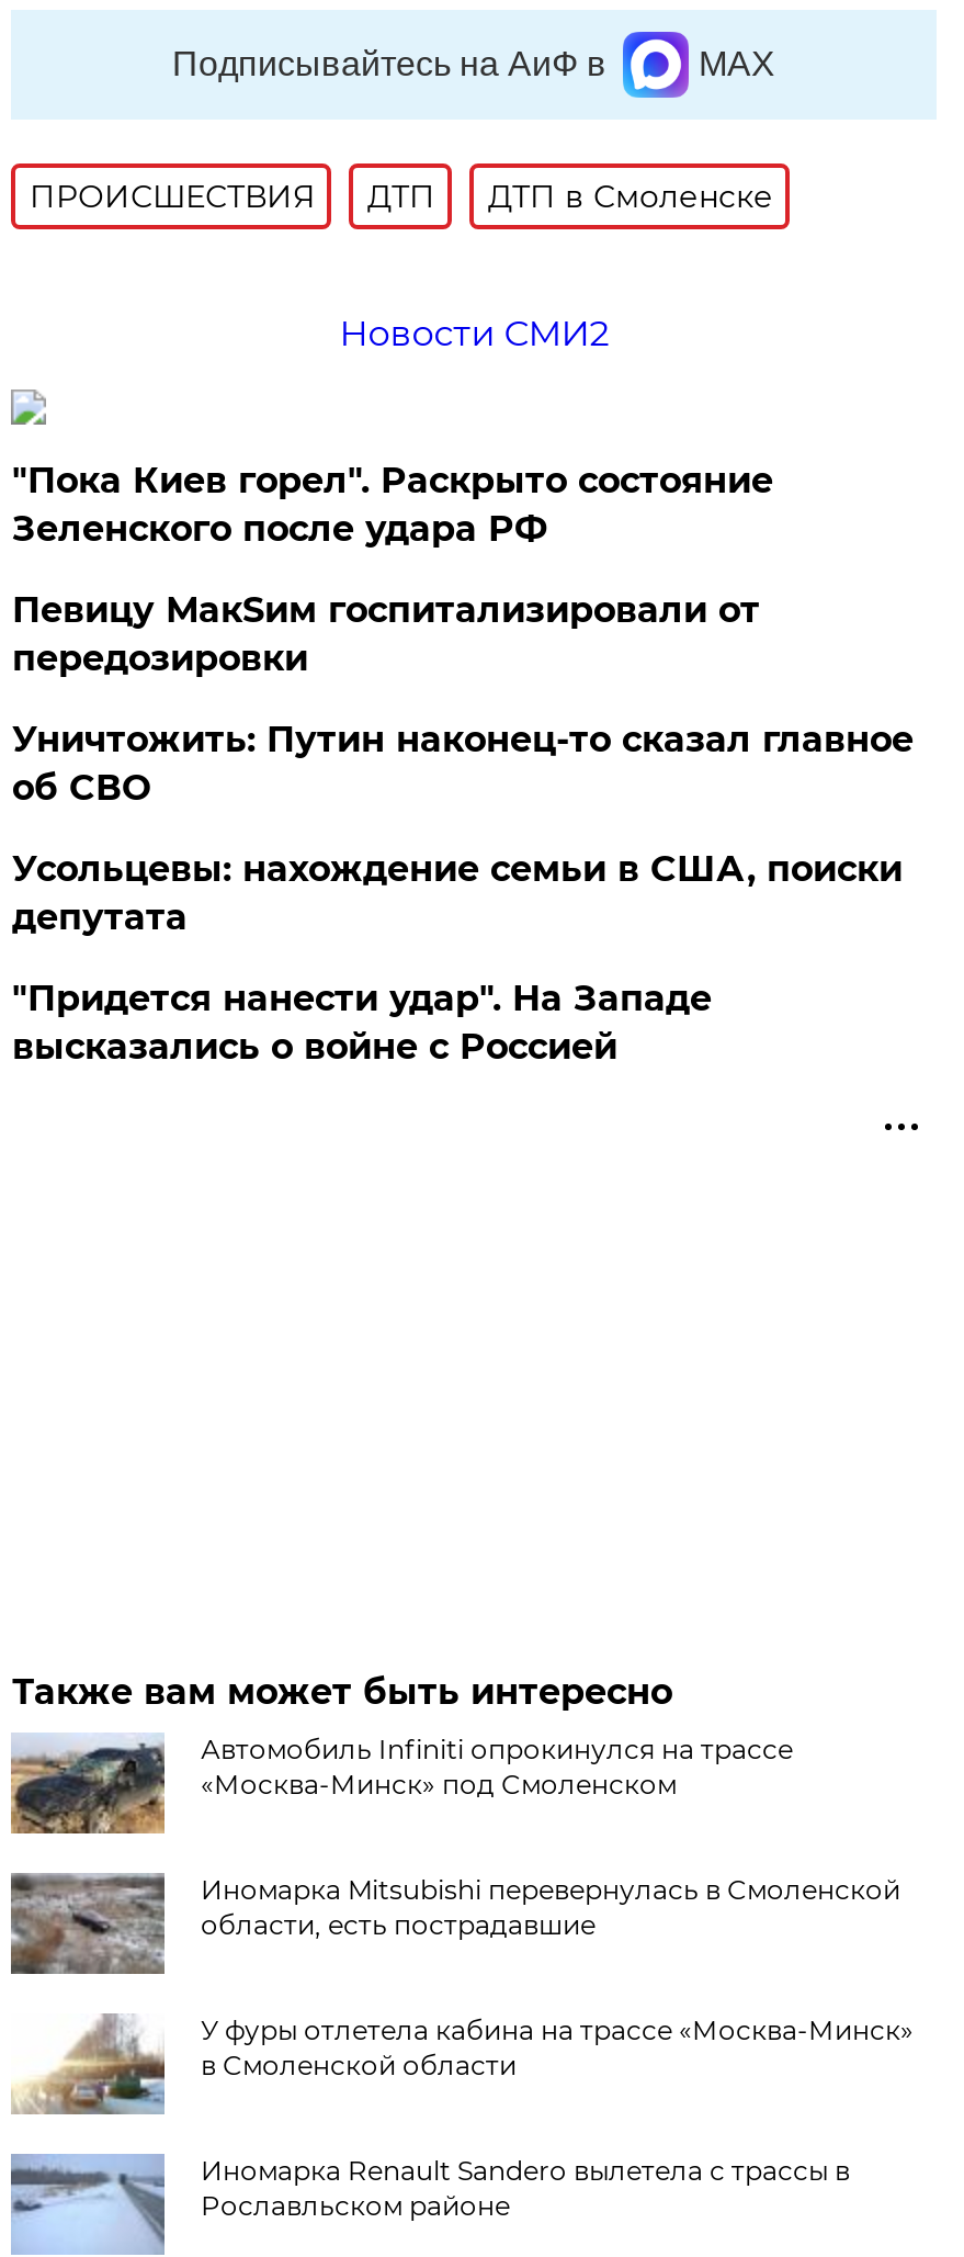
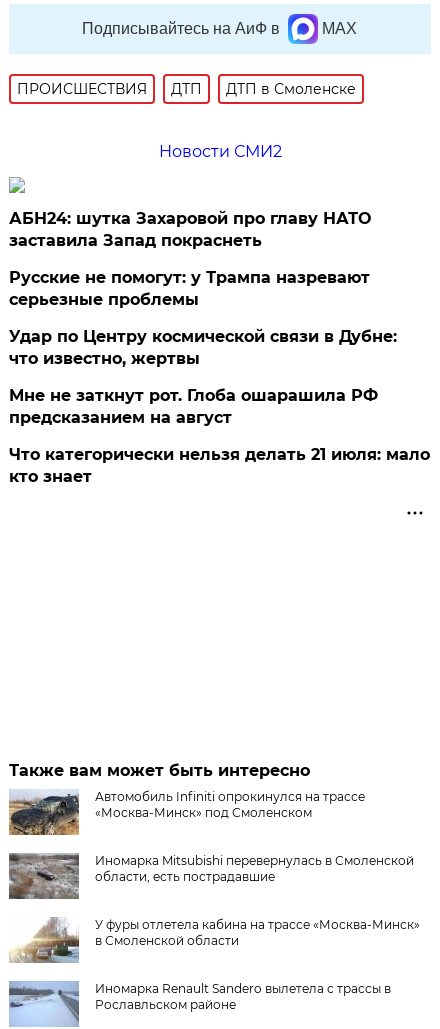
- "Пока Киев горел". Раскрыто состояние
- Зеленского после удара РФ
+ АБН24: шутка Захаровой про главу НАТО
+ заставила Запад покраснеть

- Певицу МакSим госпитализировали от
- передозировки
+ Русские не помогут: у Трампа назревают
+ серьезные проблемы

- Уничтожить: Путин наконец-то сказал главное
- об СВО
+ Удар по Центру космической связи в Дубне:
+ что известно, жертвы

- Усольцевы: нахождение семьи в США, поиски
- депутата
+ Мне не заткнут рот. Глоба ошарашила РФ
+ предсказанием на август

- "Придется нанести удар". На Западе
- высказались о войне с Россией
+ Что категорически нельзя делать 21 июля: мало
+ кто знает
